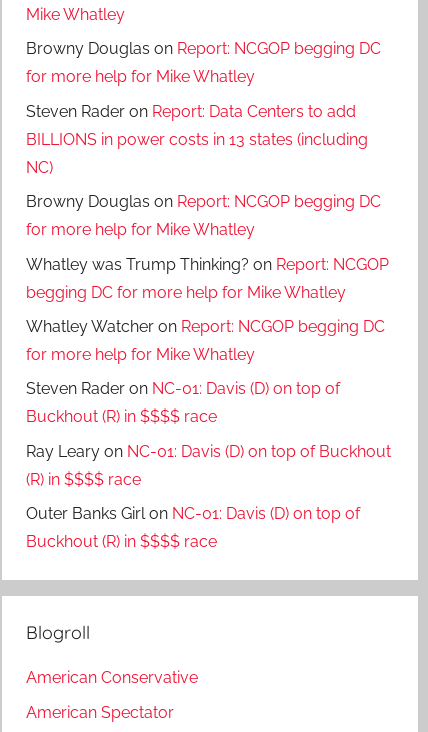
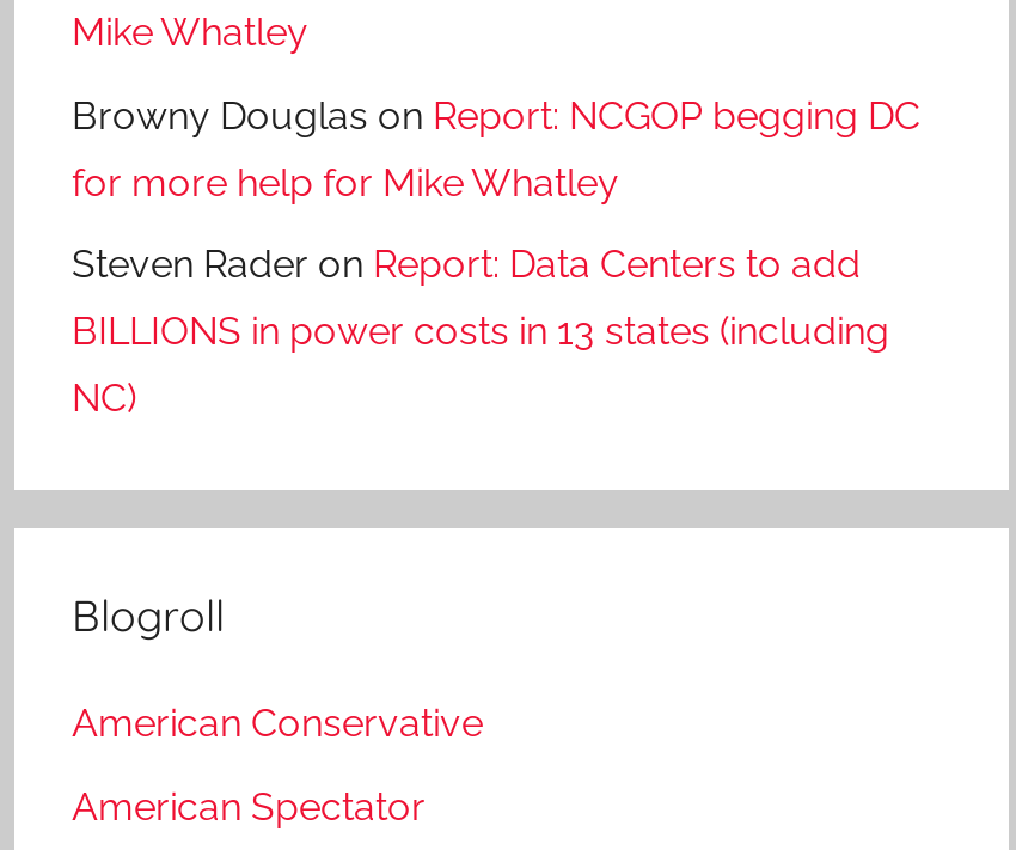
- Browny Douglas on Report: NCGOP begging DC
- for more help for Mike Whatley
- Whatley was Trump Thinking? on Report: NCGOP
- begging DC for more help for Mike Whatley
- Whatley Watcher on Report: NCGOP begging DC
- for more help for Mike Whatley
- Steven Rader on NC-01: Davis (D) on top of
- Buckhout (R) in $$$$ race
- Ray Leary on NC-01: Davis (D) on top of Buckhout
- (R) in $$$$ race
- Outer Banks Girl on NC-01: Davis (D) on top of
- Buckhout (R) in $$$$ race
